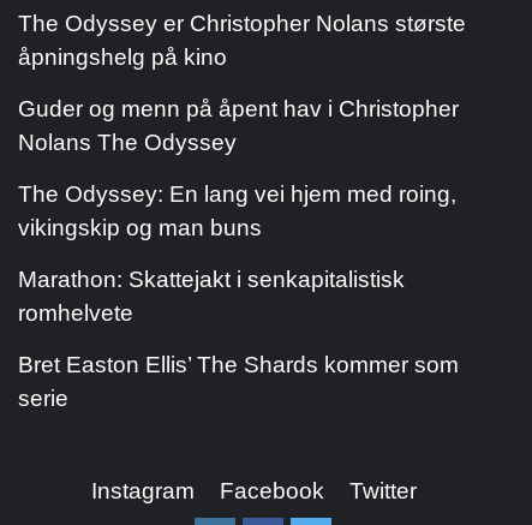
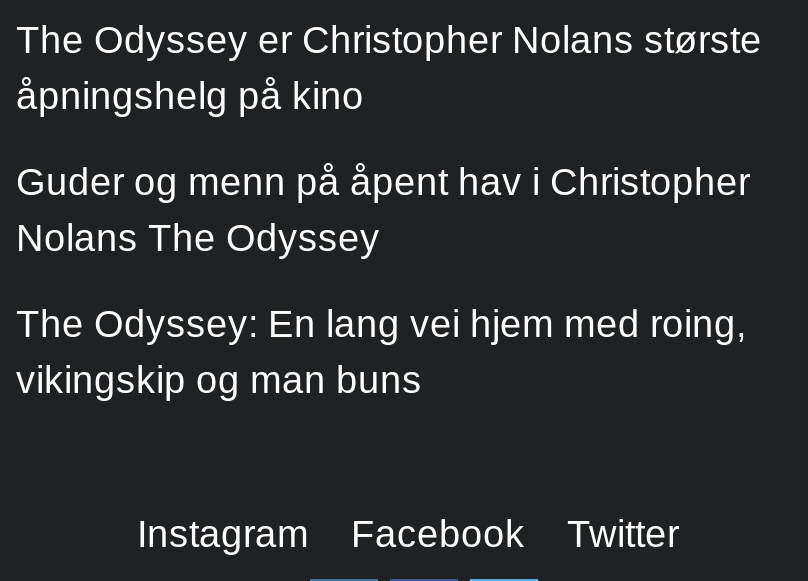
- Marathon: Skattejakt i senkapitalistisk
- romhelvete
- Bret Easton Ellis’ The Shards kommer som
- serie
